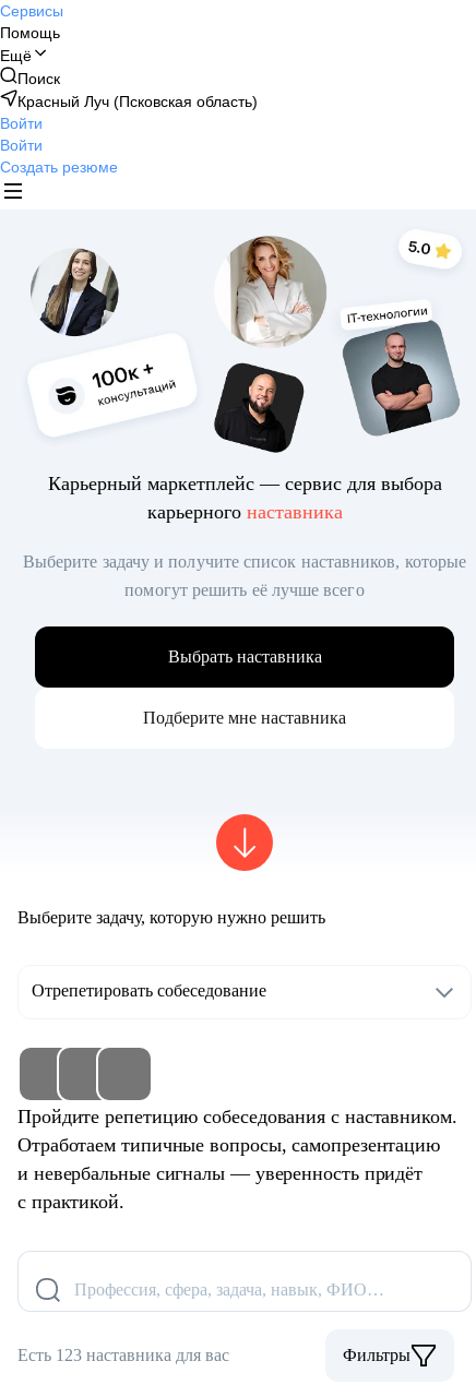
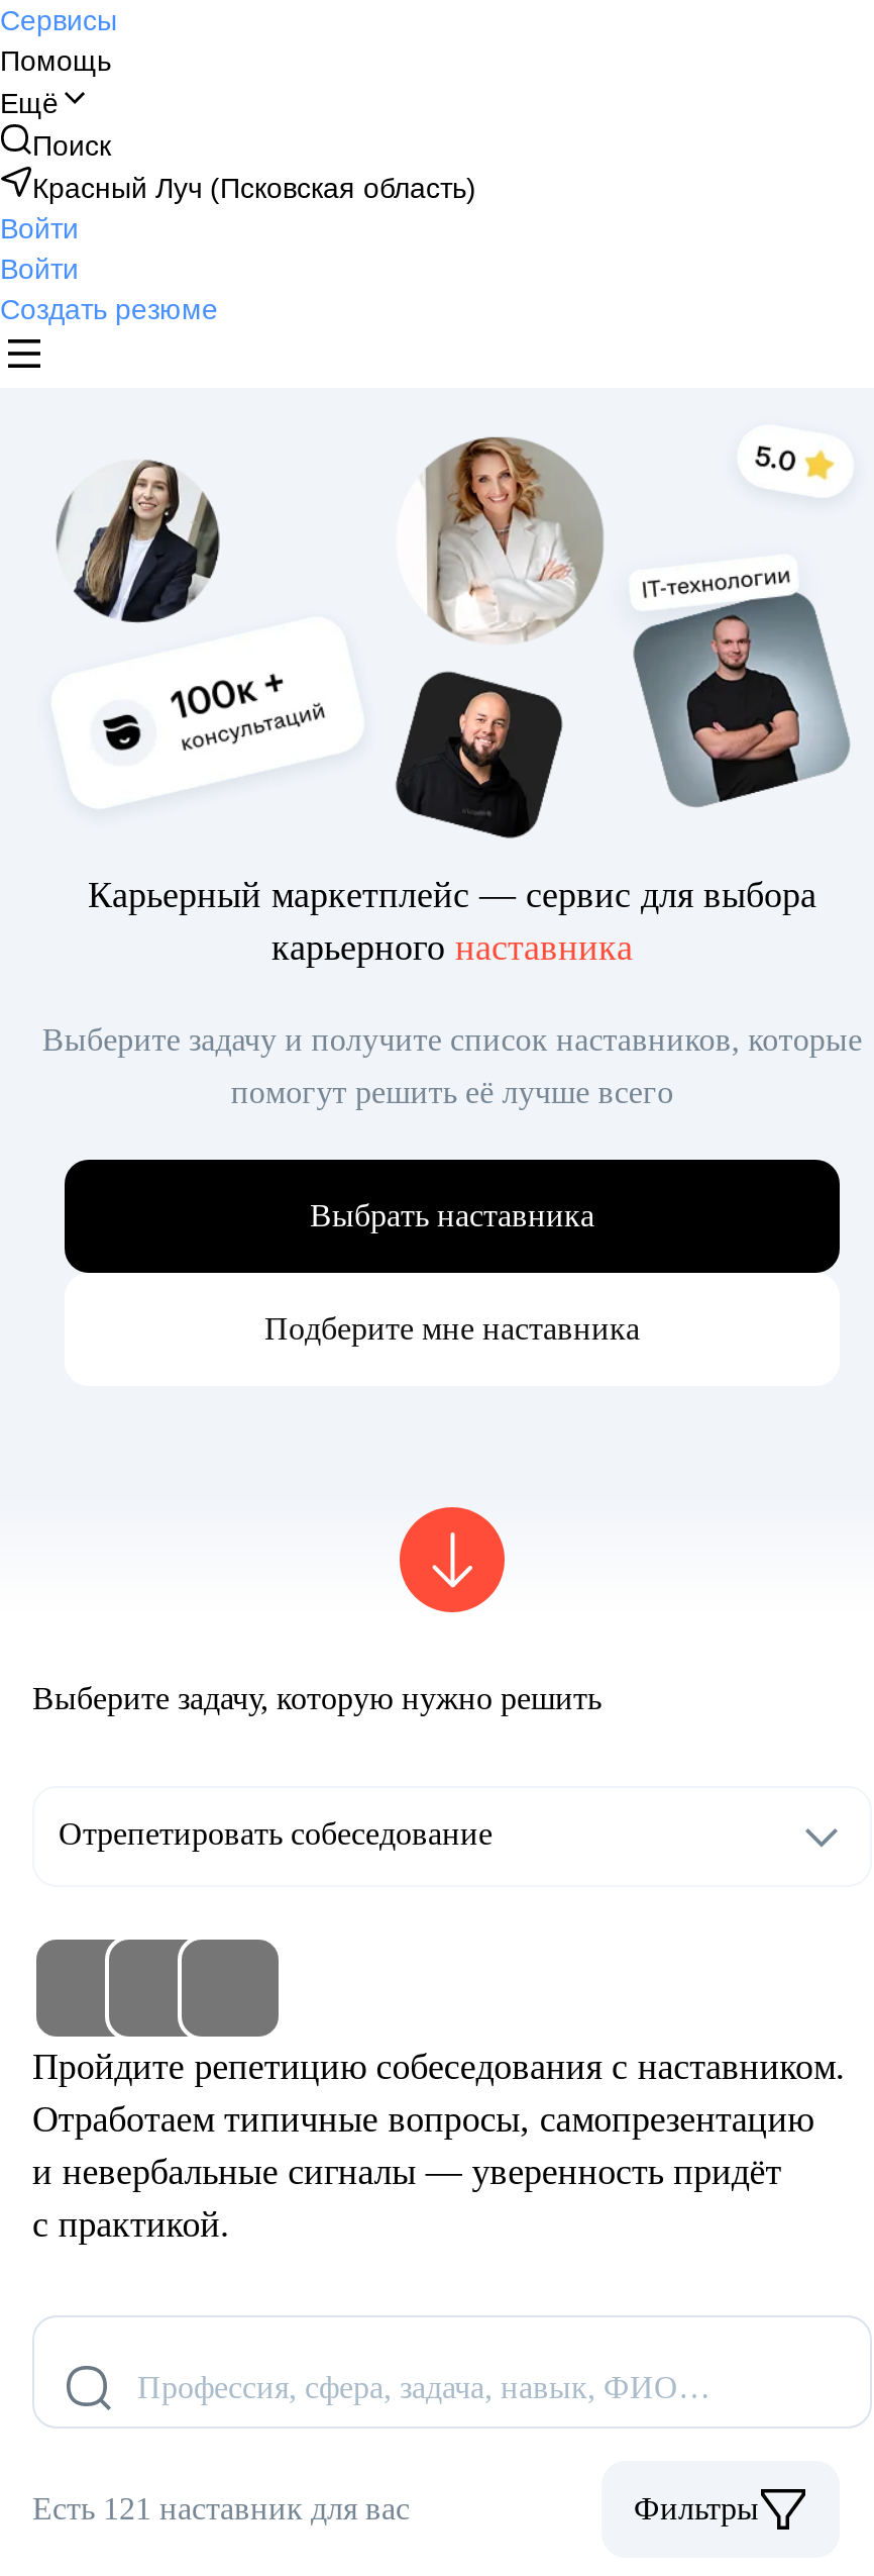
- Есть 123 наставника для вас
+ Есть 121 наставник для вас
